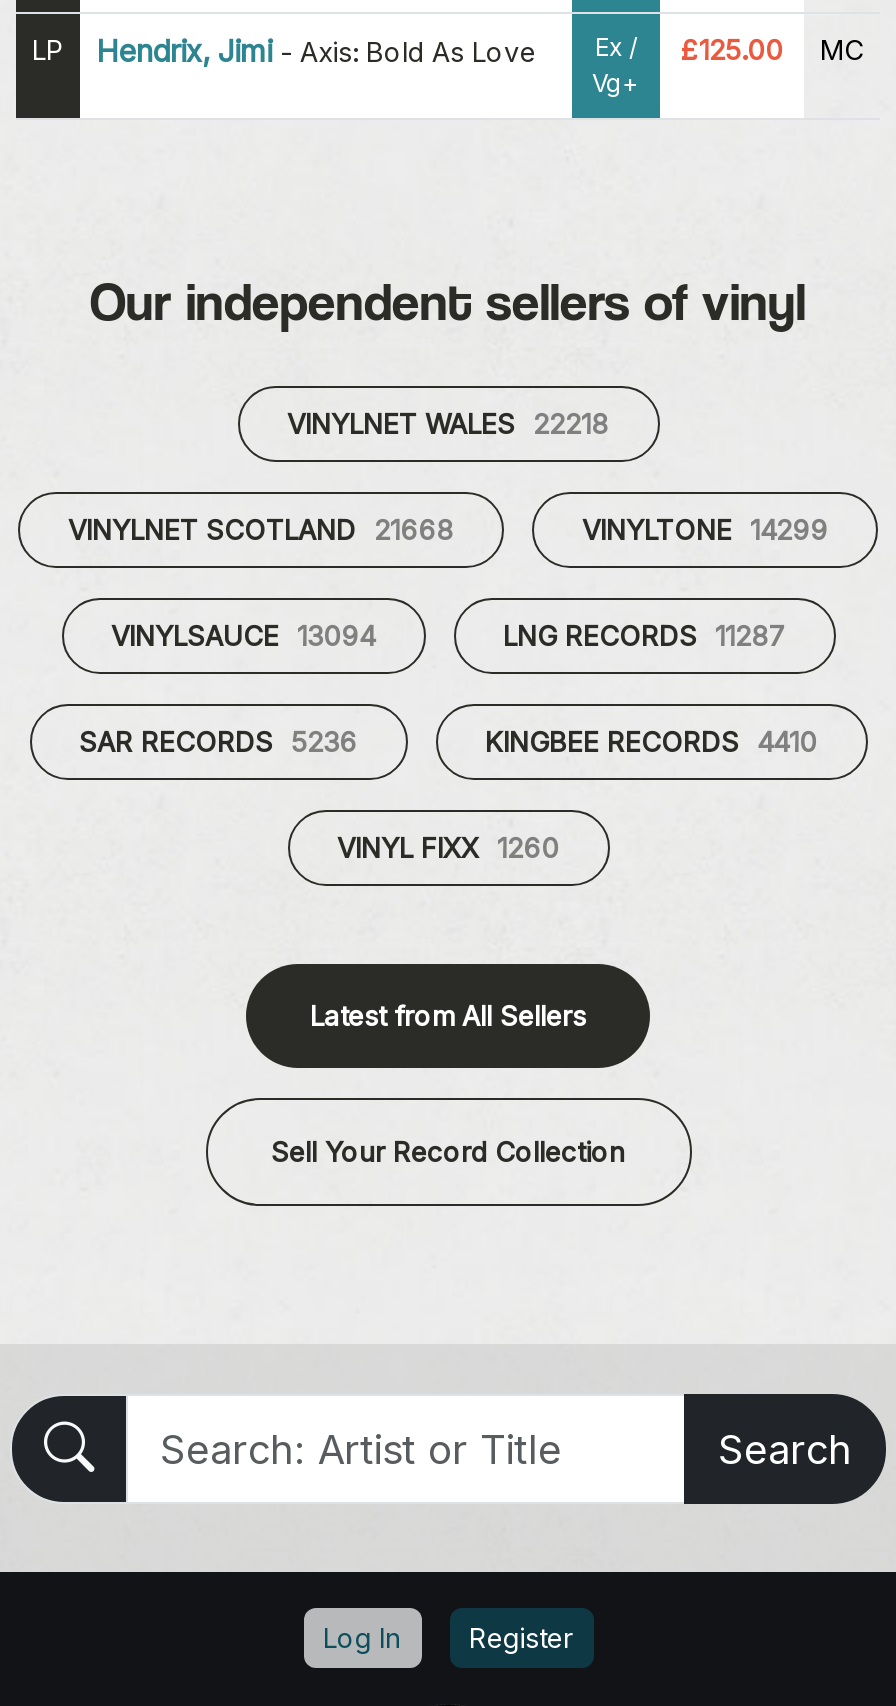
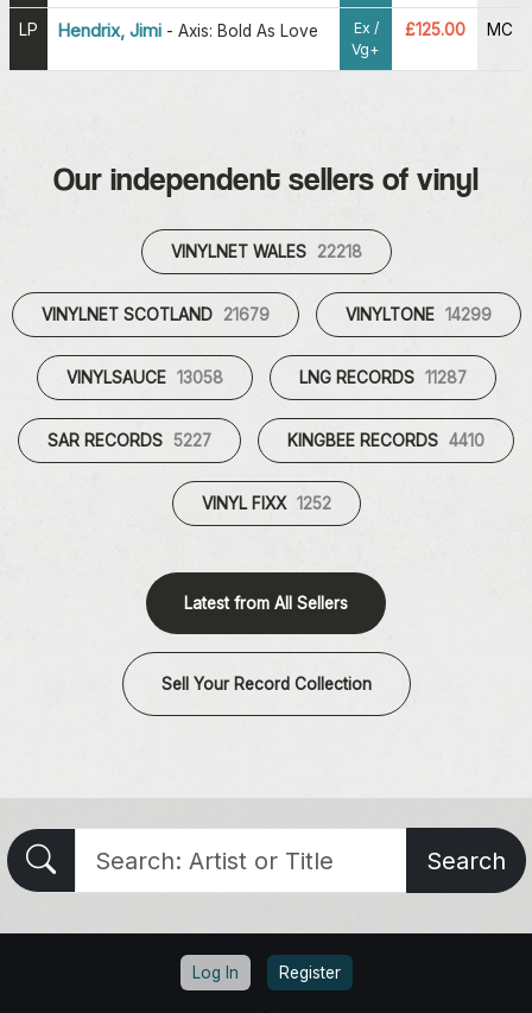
- VINYLNET SCOTLAND 21668
+ VINYLNET SCOTLAND 21679

- VINYLSAUCE 13094
+ VINYLSAUCE 13058

- SAR RECORDS 5236
+ SAR RECORDS 5227

- VINYL FIXX 1260
+ VINYL FIXX 1252
